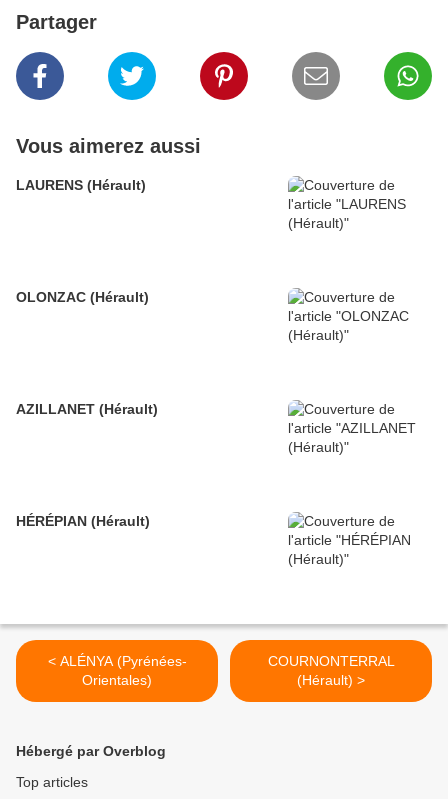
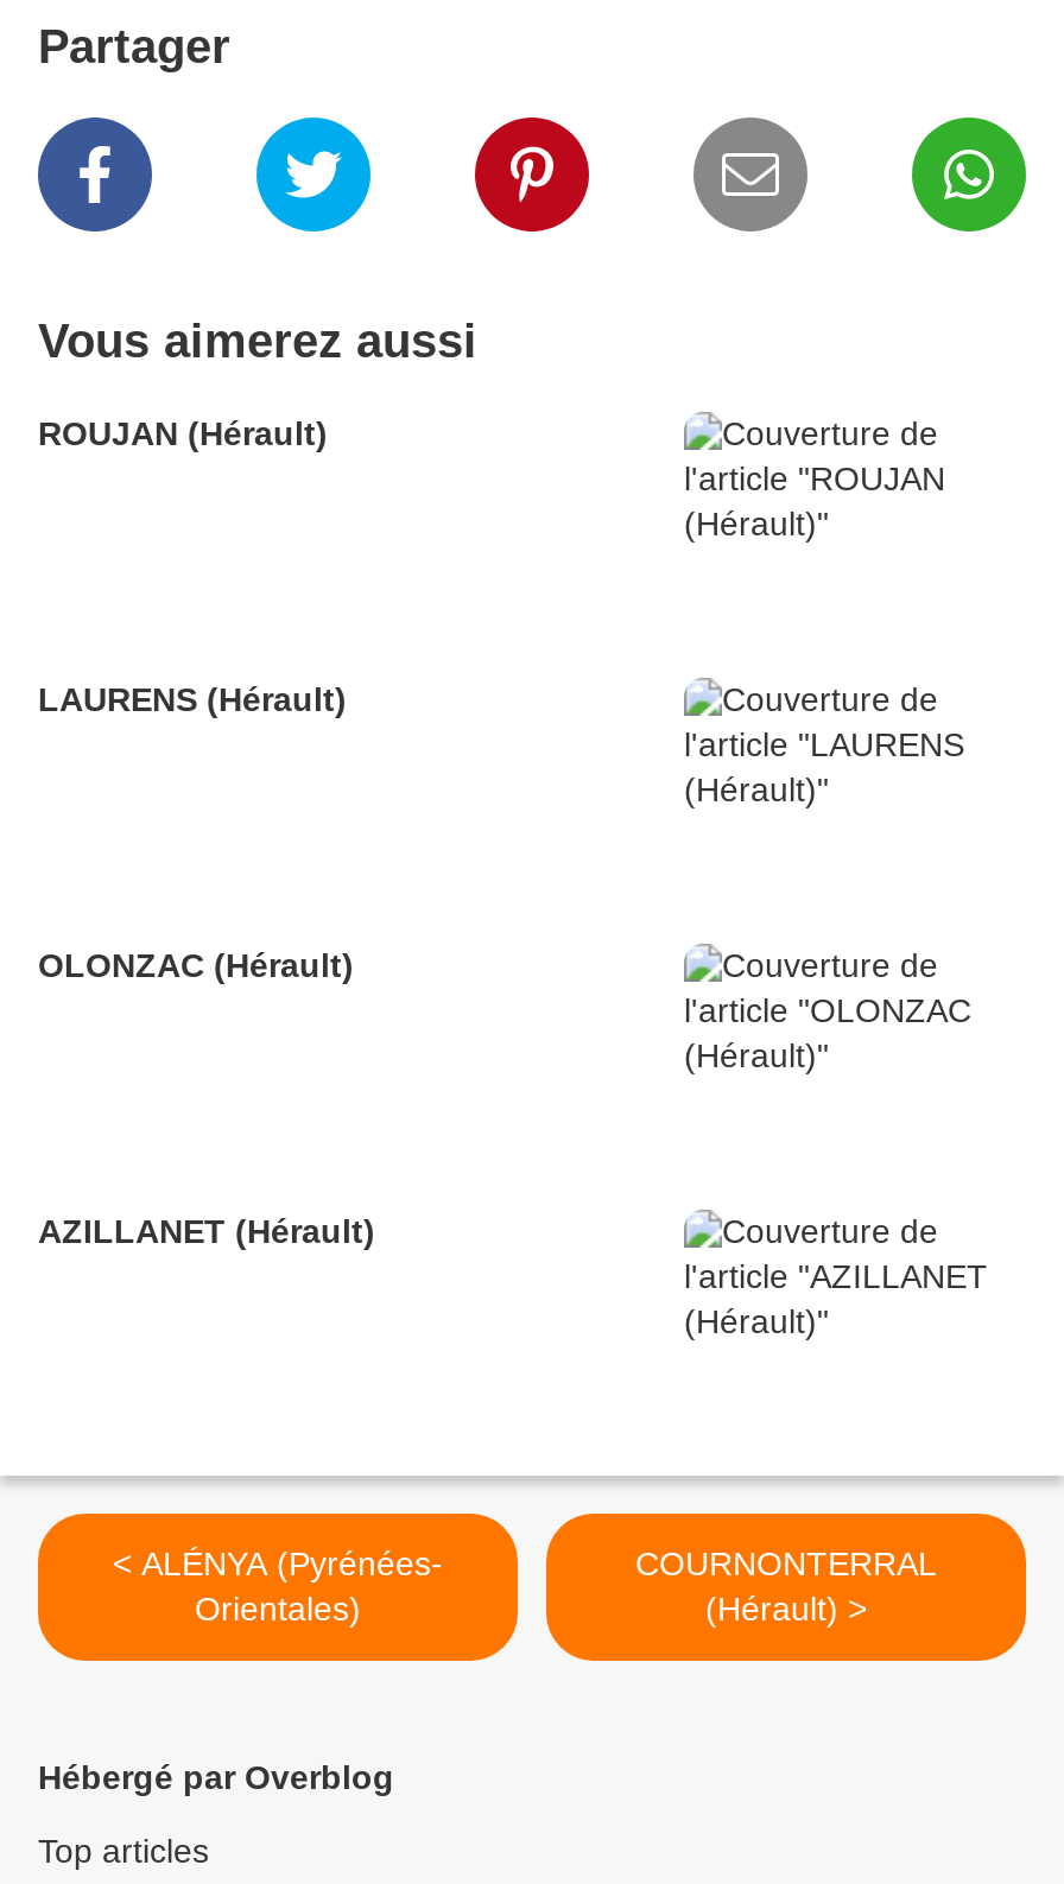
+ ROUJAN (Hérault)

moved down: LAURENS (Hérault) | OLONZAC (Hérault) | AZILLANET (Hérault)

- HÉRÉPIAN (Hérault)
